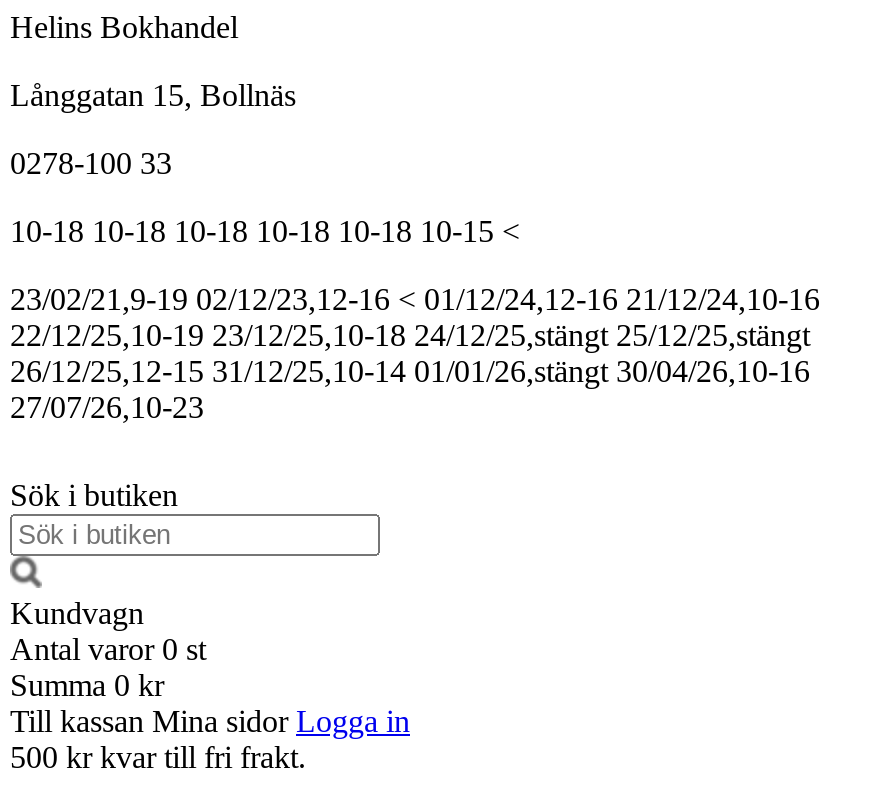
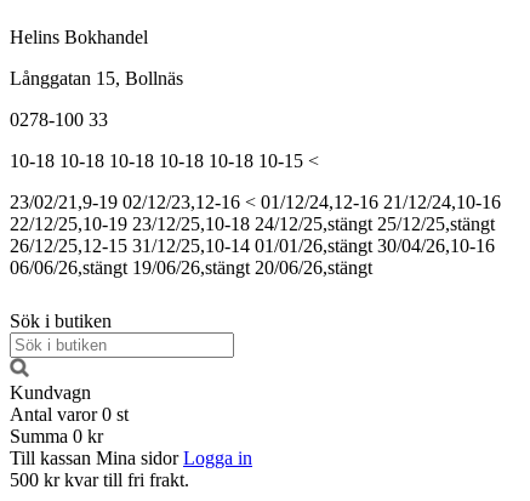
- 27/07/26,10-23
+ 06/06/26,stängt 19/06/26,stängt 20/06/26,stängt
